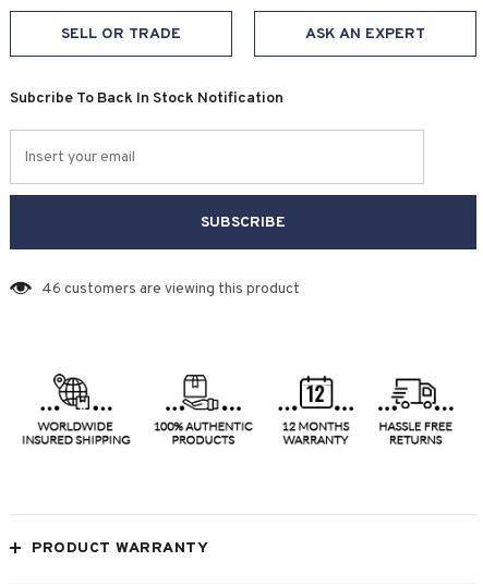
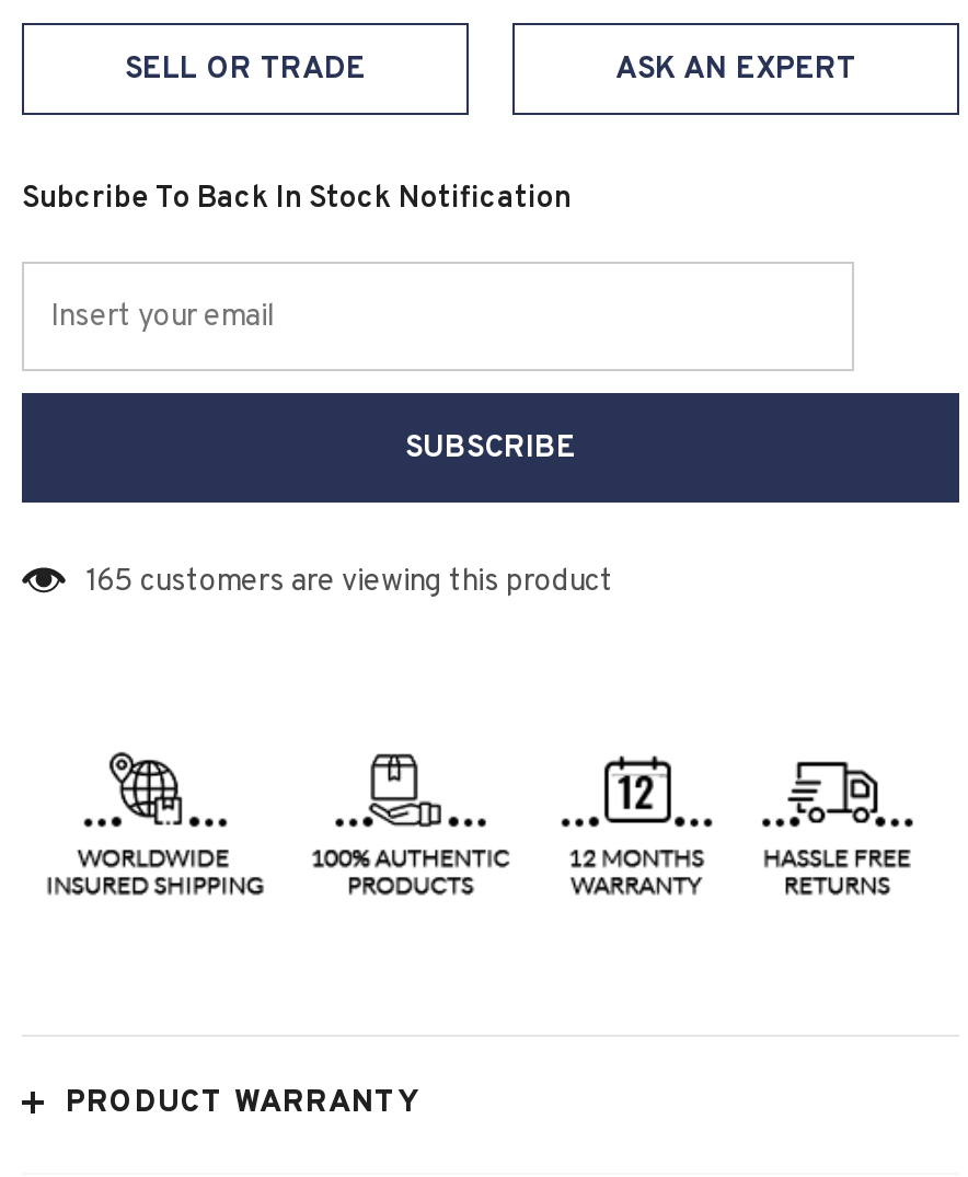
- 46 customers are viewing this product
+ 165 customers are viewing this product
